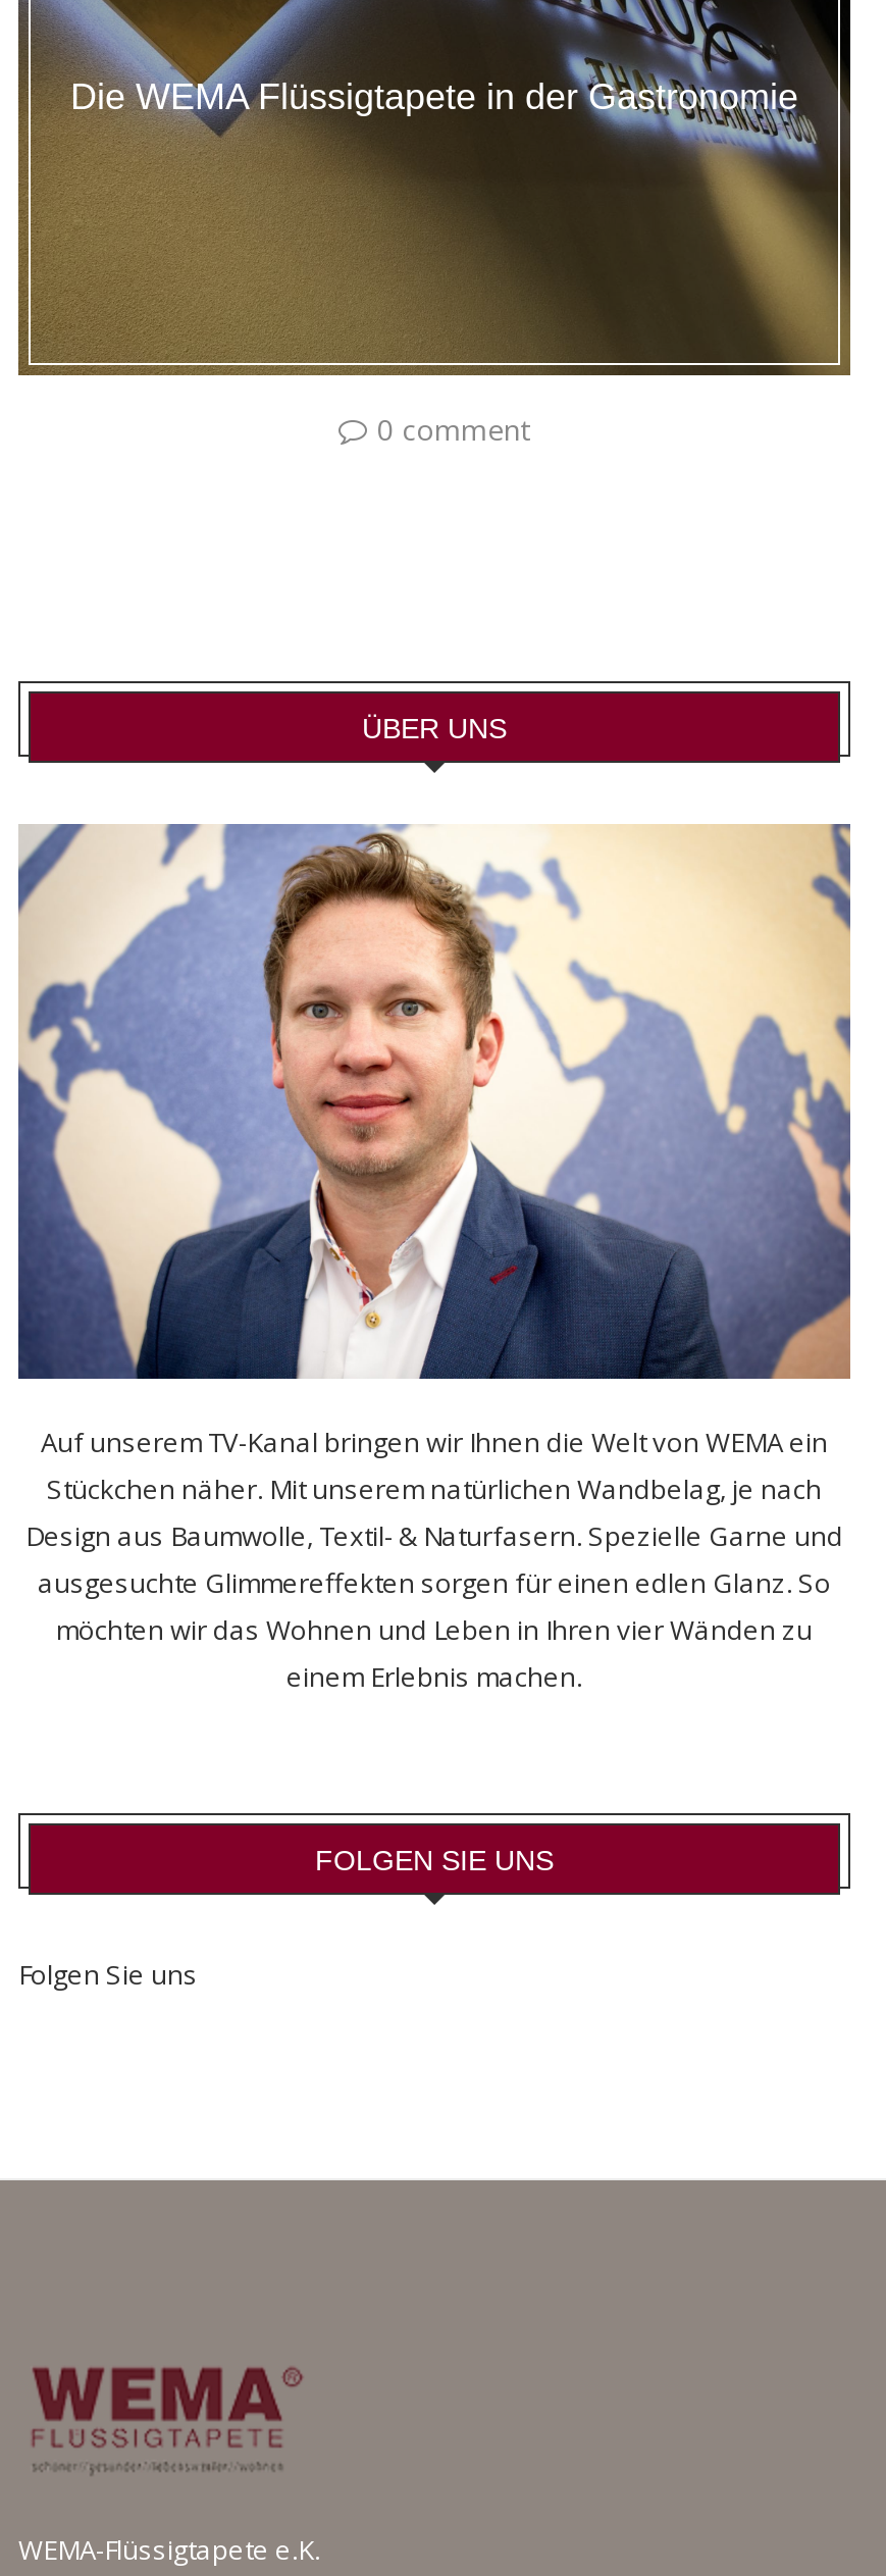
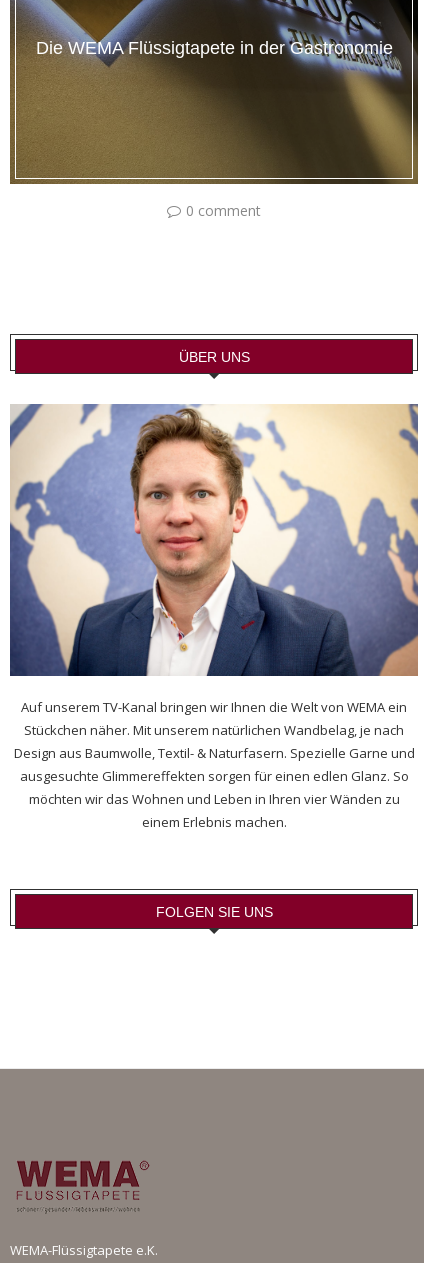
- Folgen Sie uns
